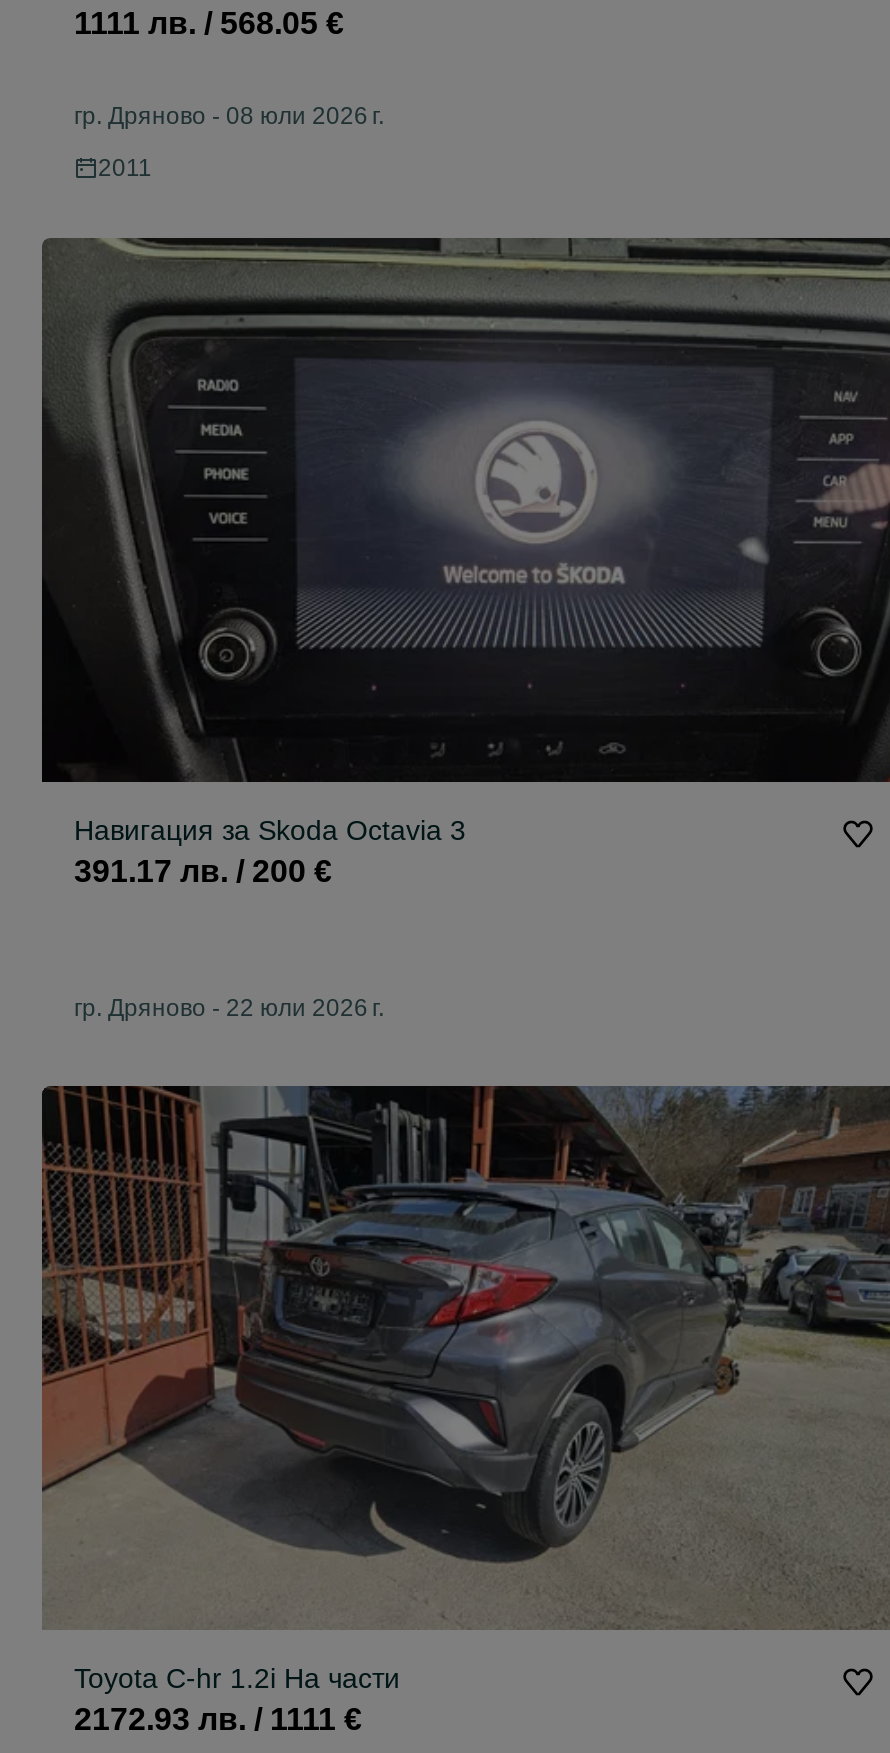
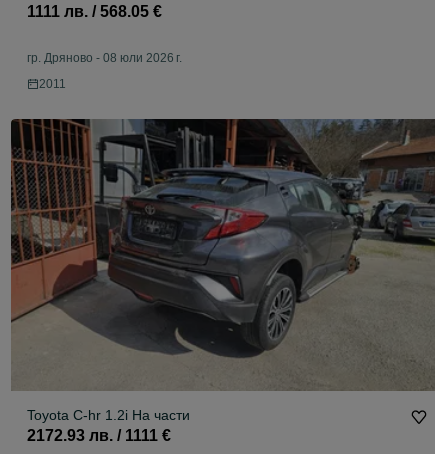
- [image]
- Навигация за Skoda Octavia 3
- 391.17 лв. / 200 €

- гр. Дряново - 22 юли 2026 г.
